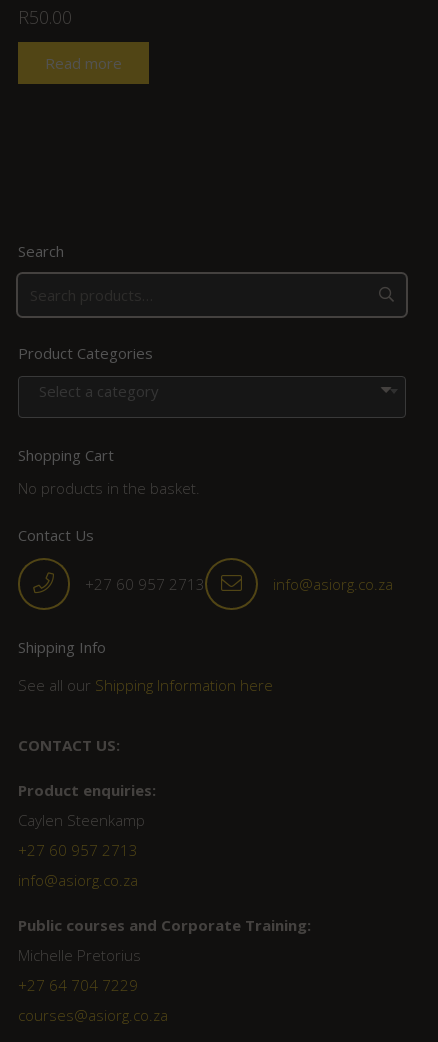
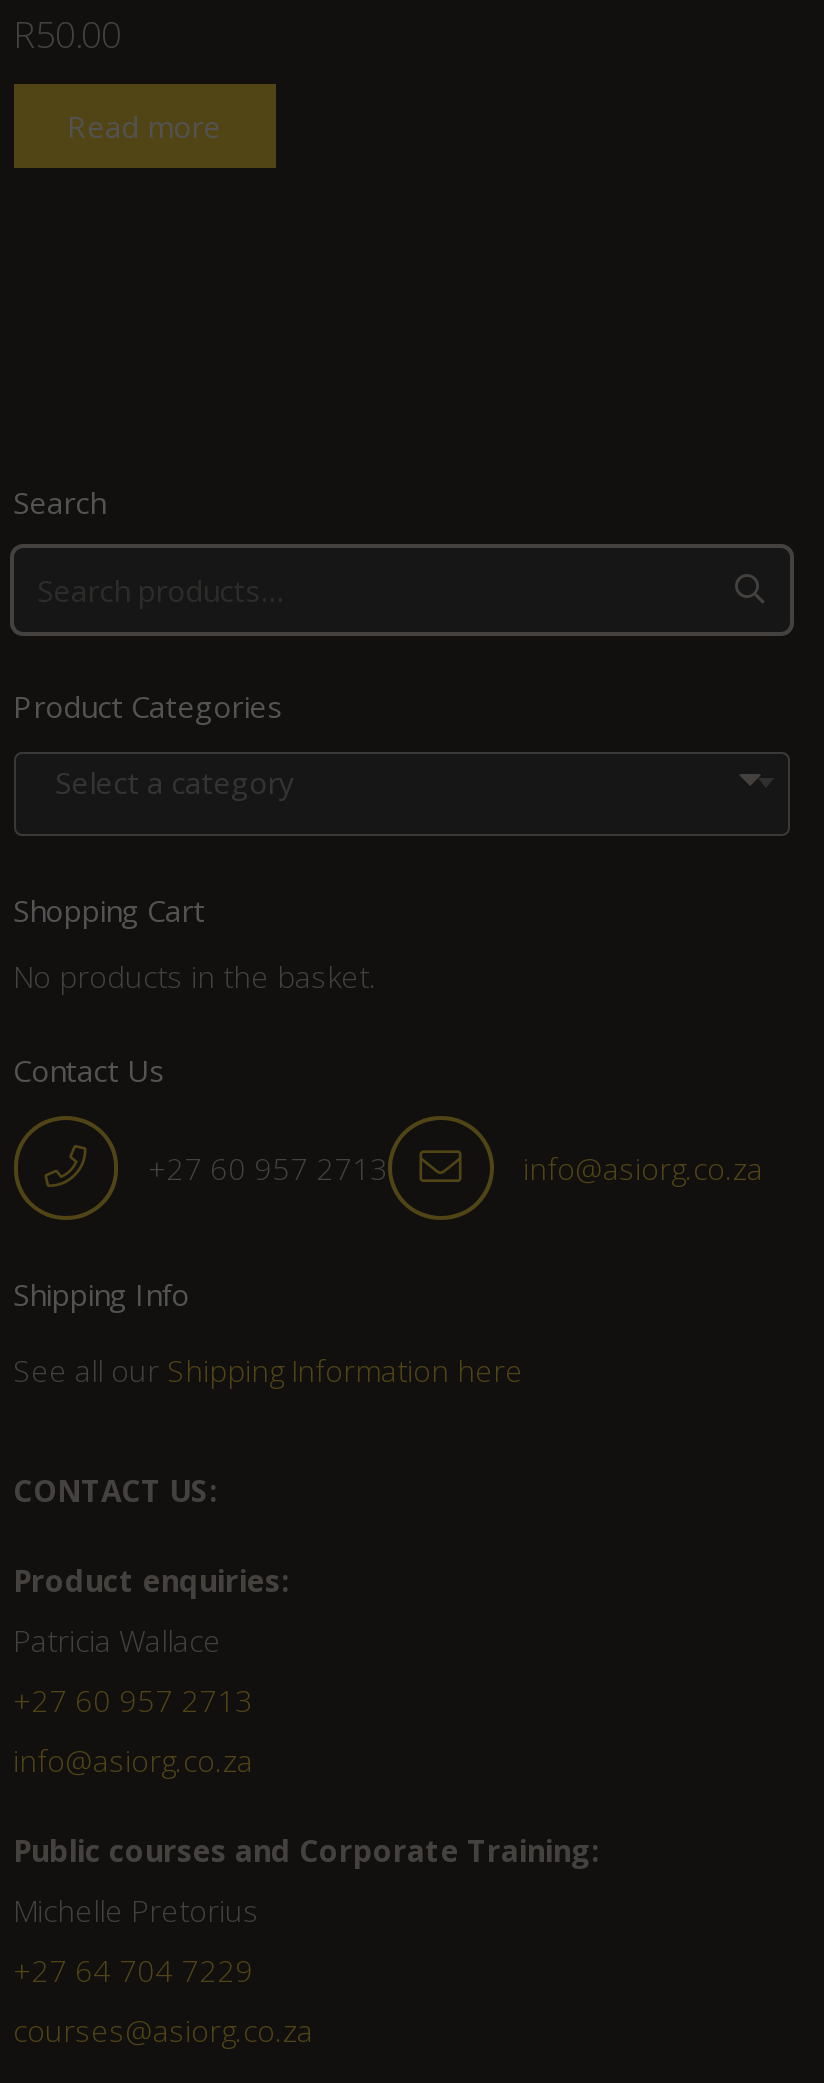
- Caylen Steenkamp
+ Patricia Wallace
